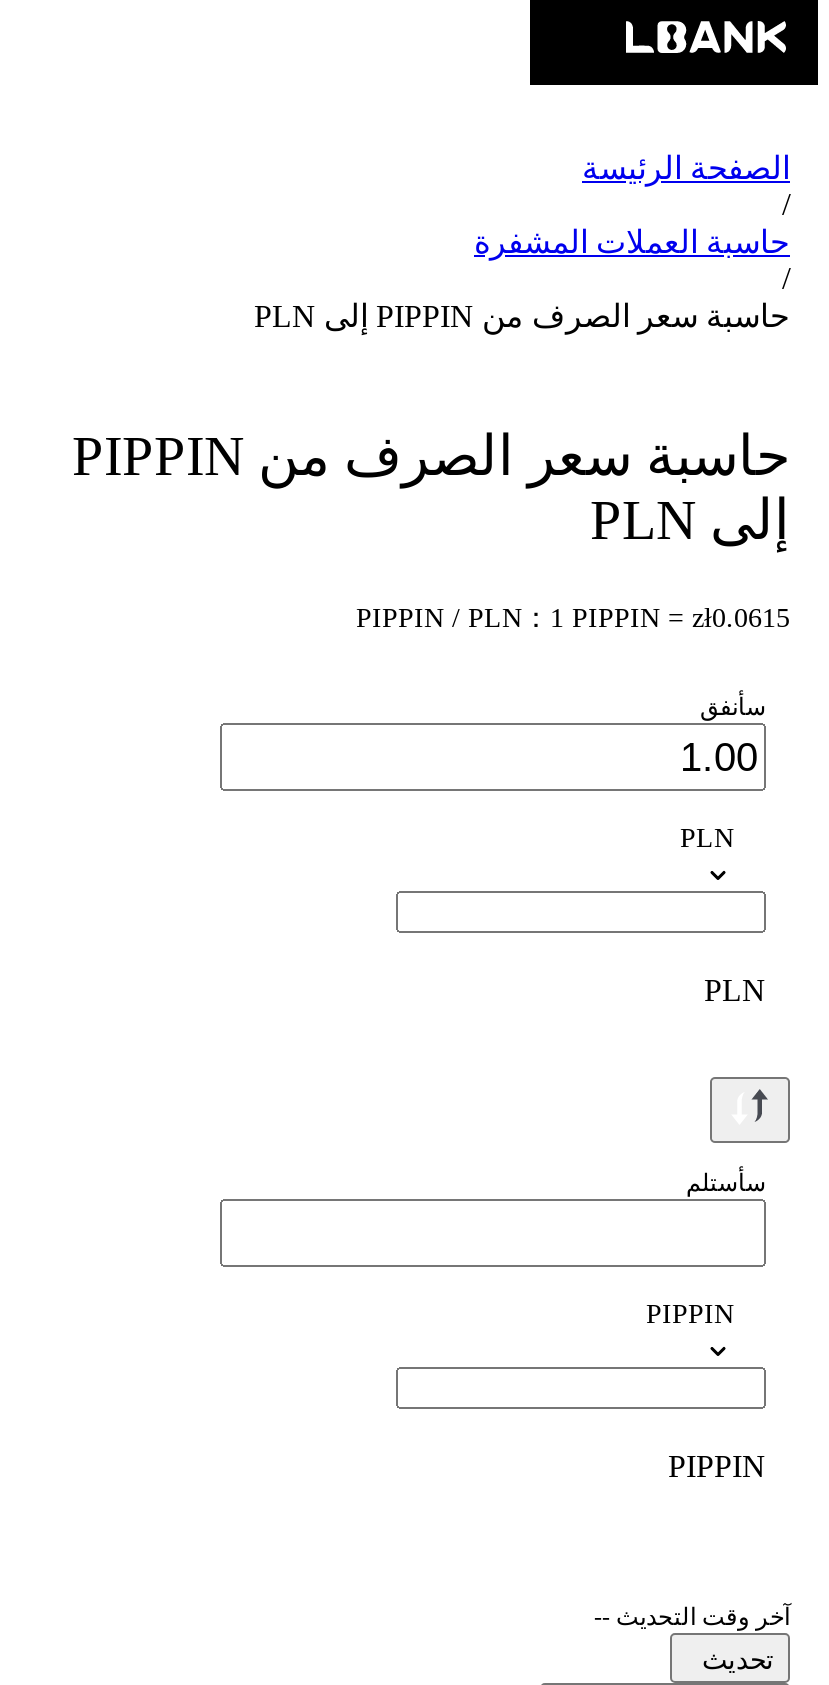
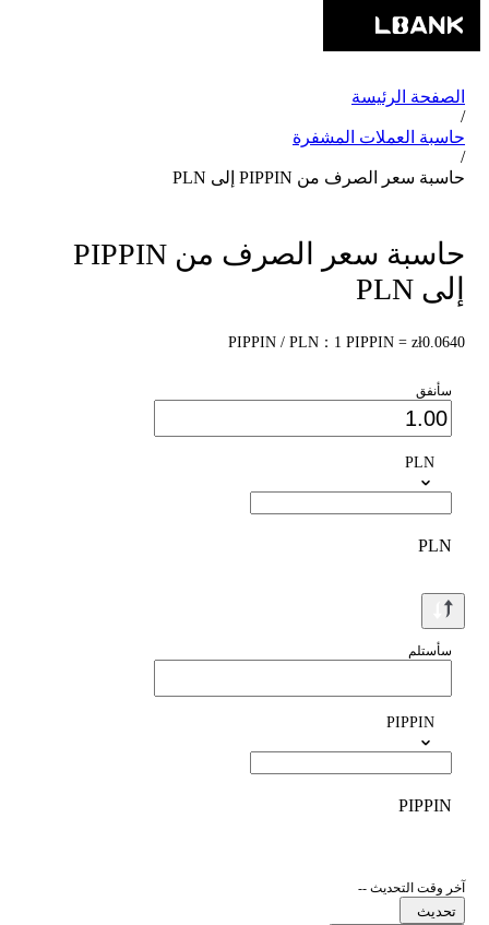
- PIPPIN / PLN：1 PIPPIN = zł0.0615
+ PIPPIN / PLN：1 PIPPIN = zł0.0640
